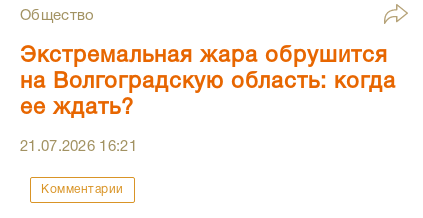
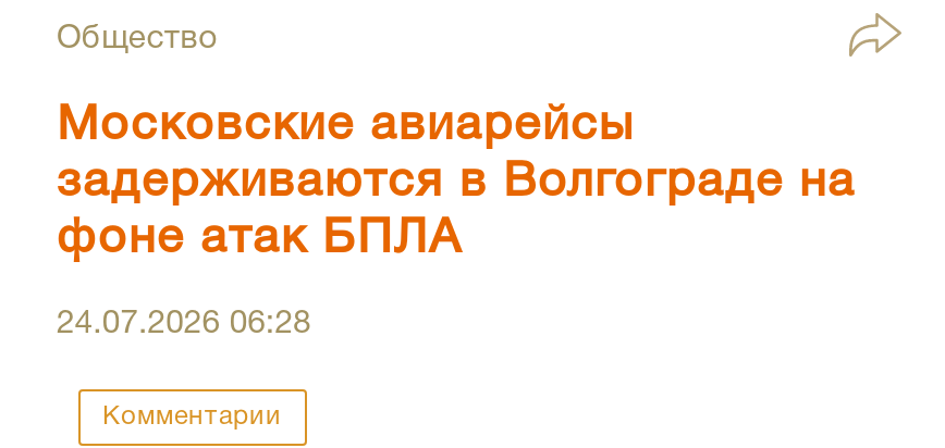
- Экстремальная жара обрушится
- на Волгоградскую область: когда
- ее ждать?
+ Московские авиарейсы
+ задерживаются в Волгограде на
+ фоне атак БПЛА

- 21.07.2026 16:21
+ 24.07.2026 06:28
